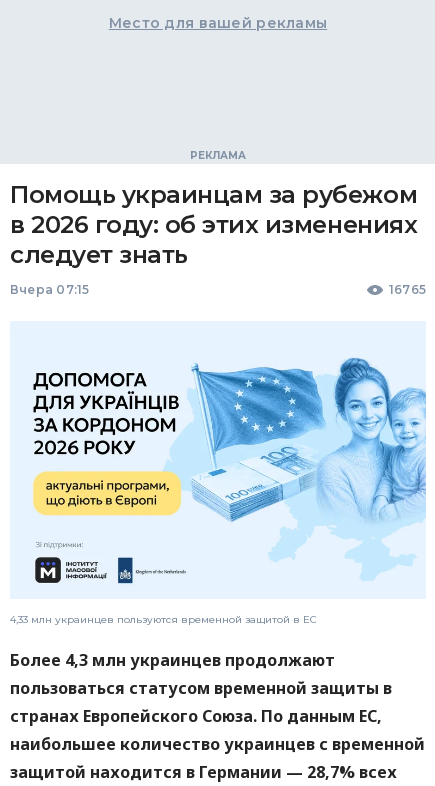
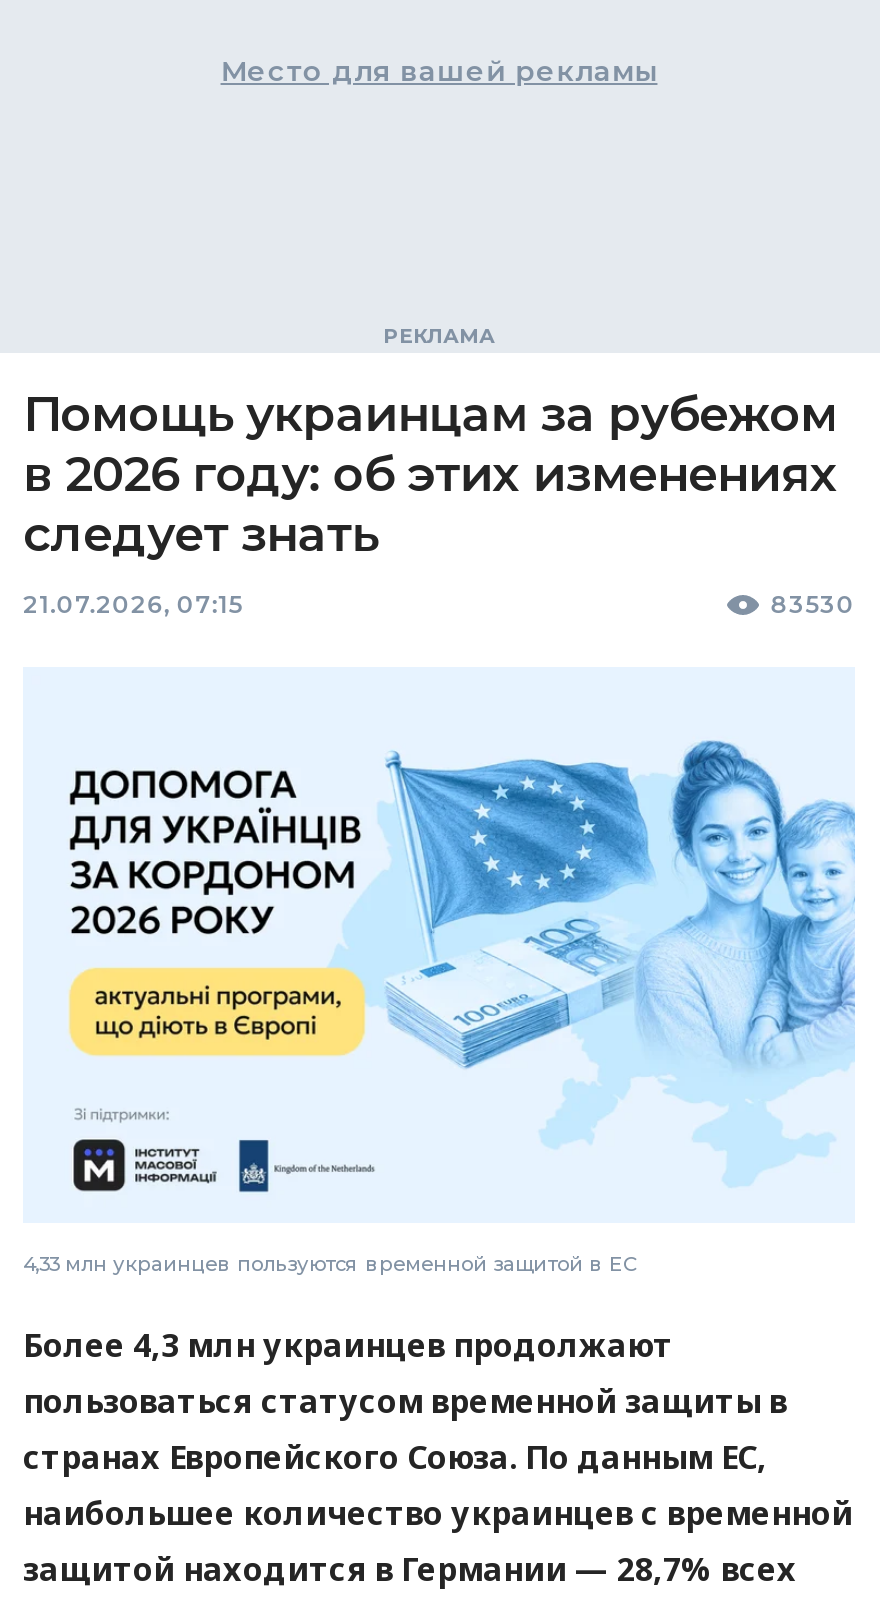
- Вчера 07:15
- 16765
+ 21.07.2026, 07:15
+ 83530
